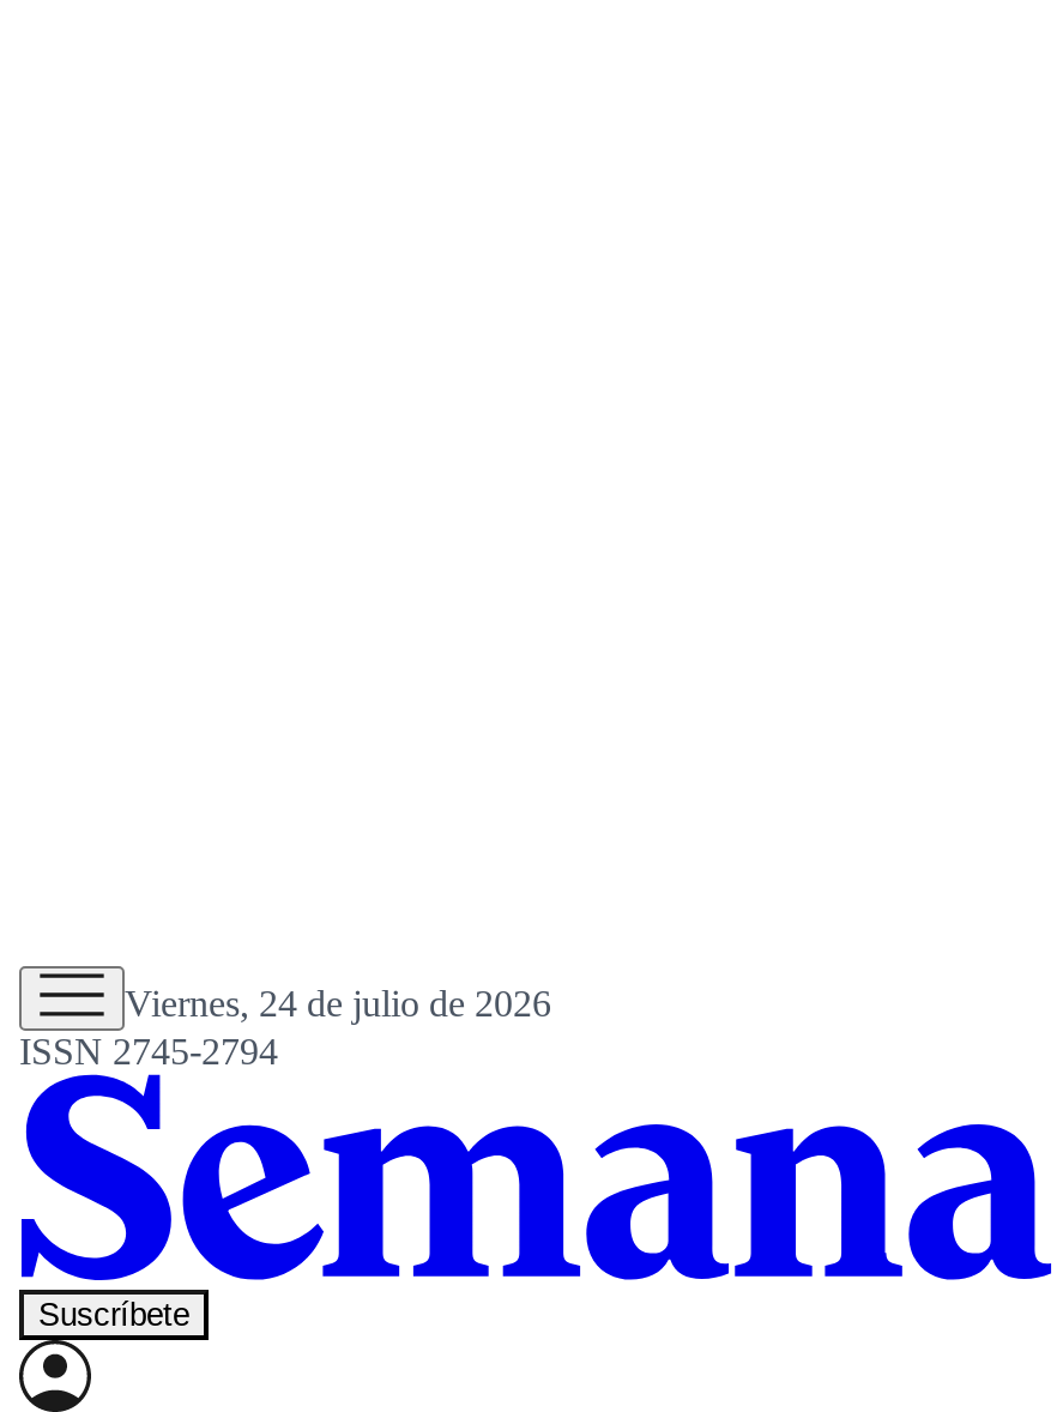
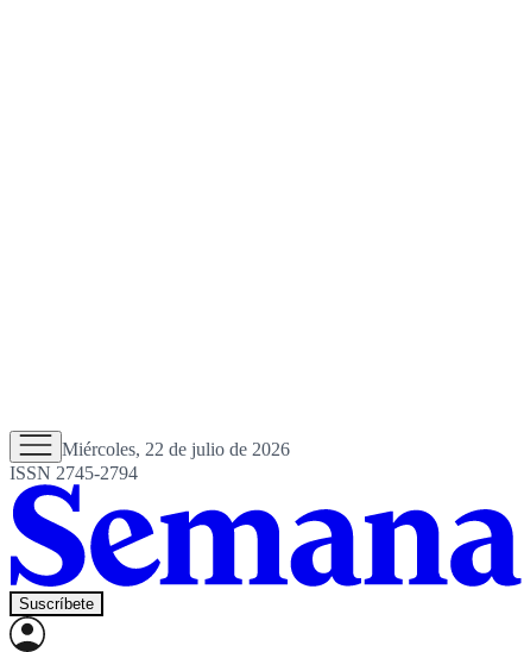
- Viernes, 24 de julio de 2026
+ Miércoles, 22 de julio de 2026
